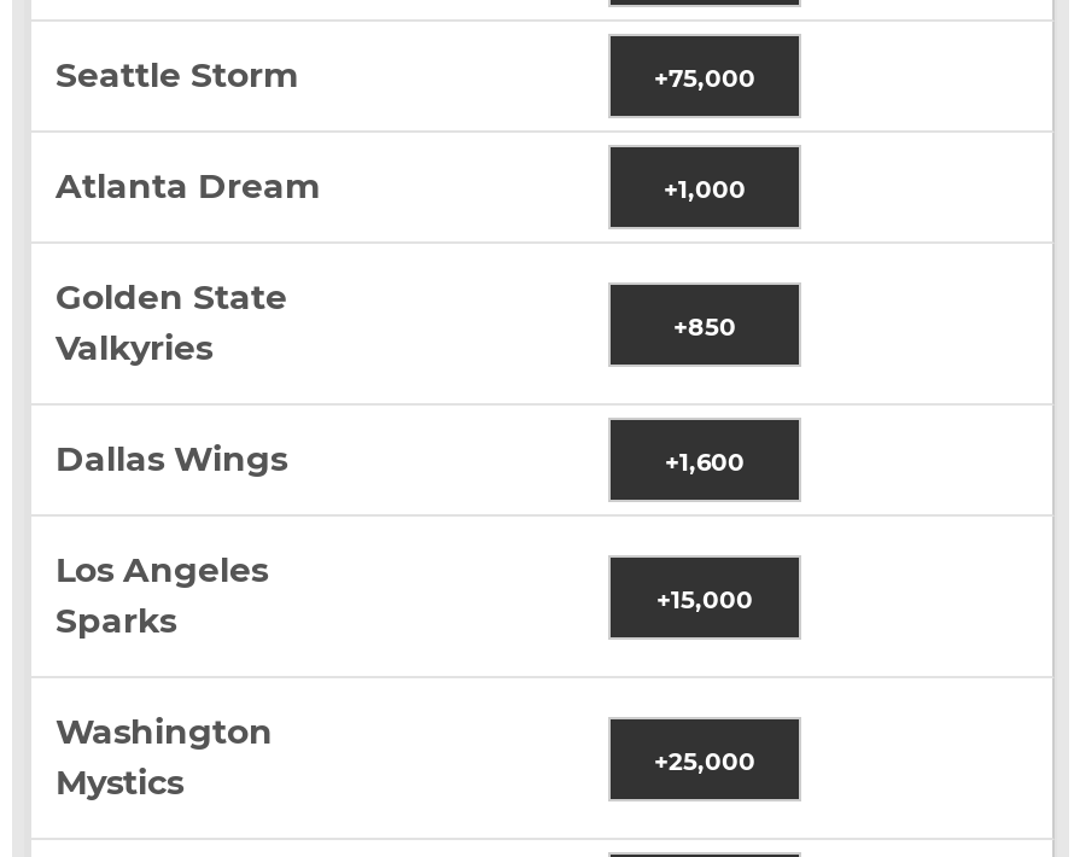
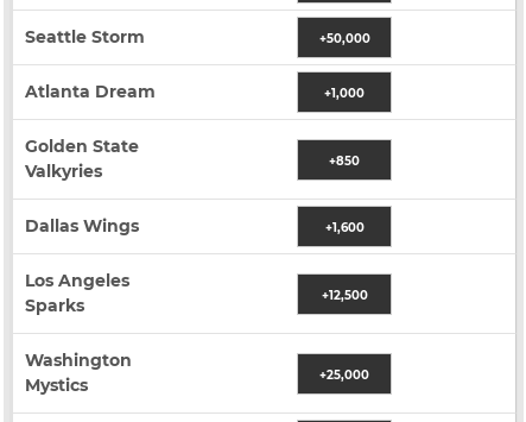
- +75,000
+ +50,000

- +15,000
+ +12,500
